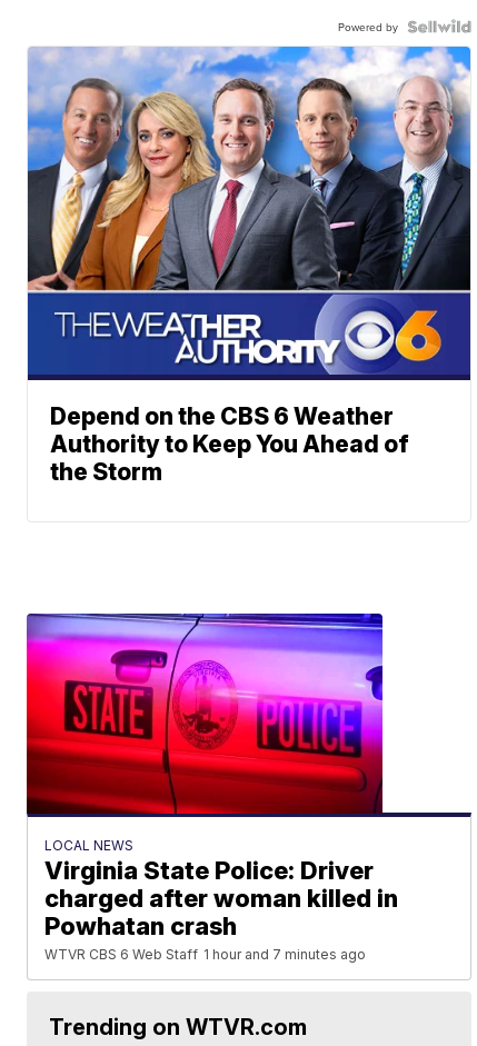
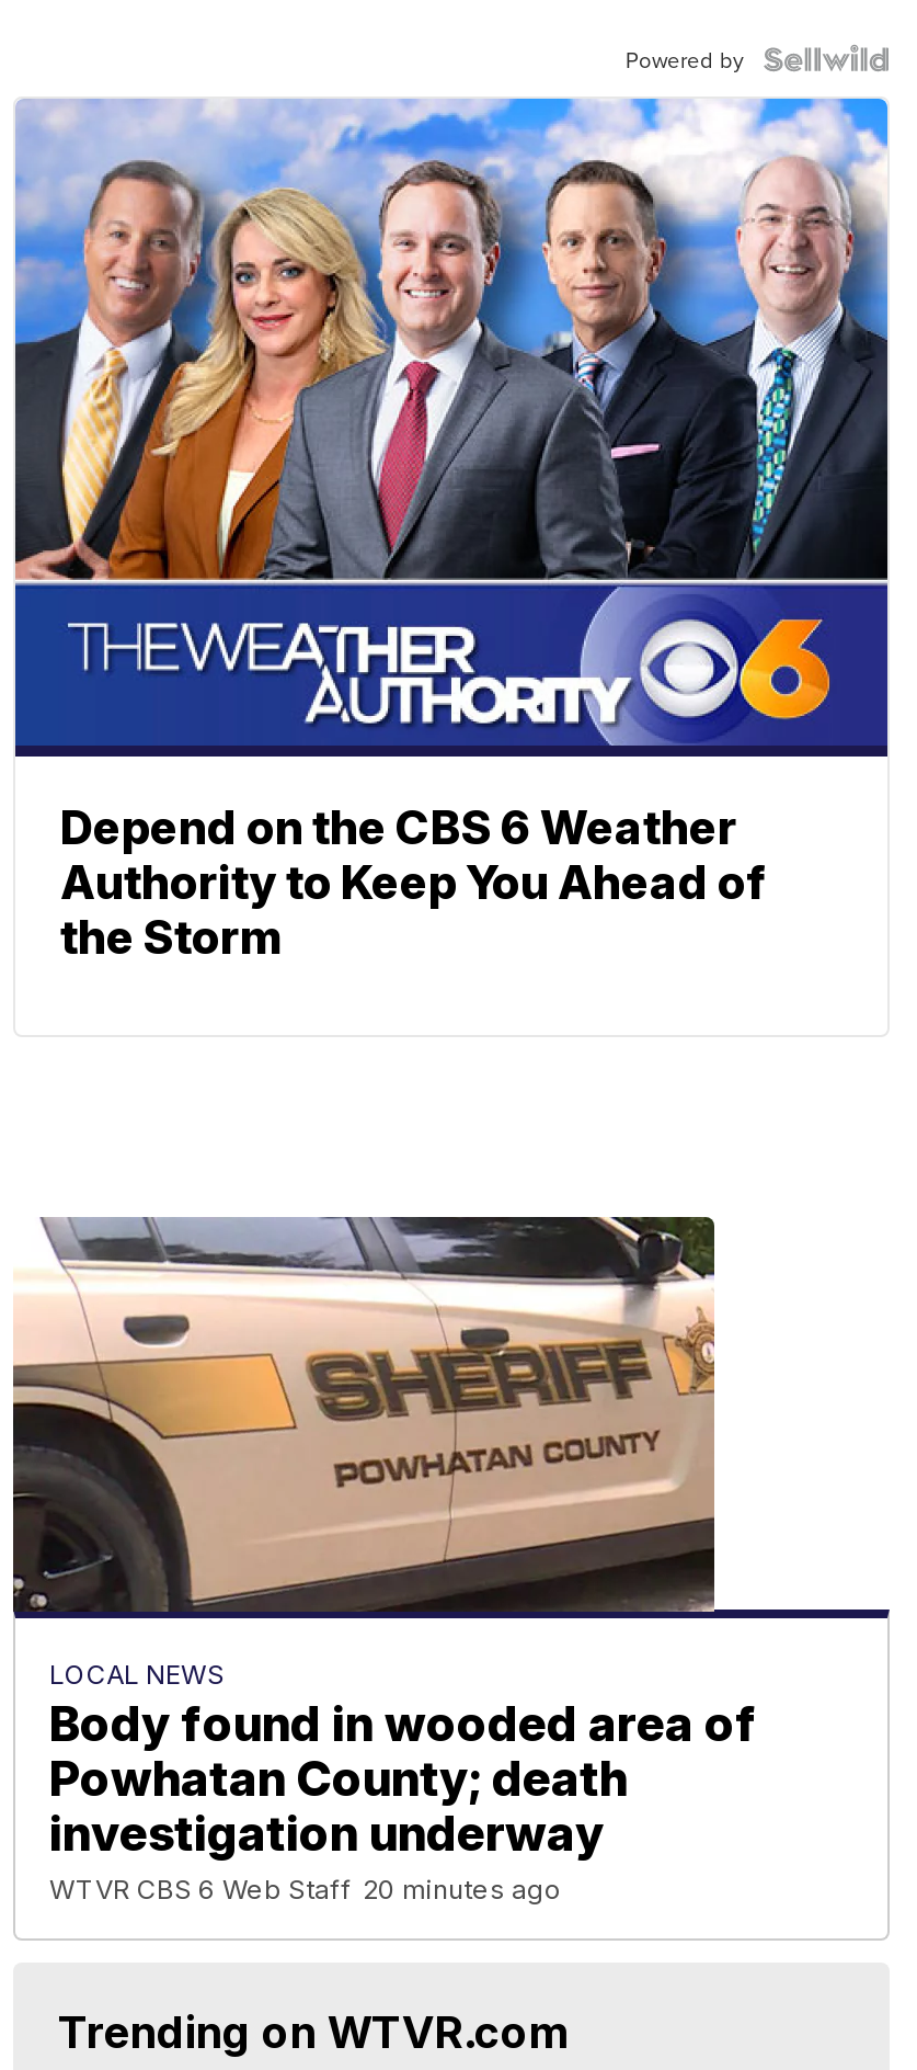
- [image]
- Virginia State Police: Driver
- charged after woman killed in
- Powhatan crash
- WTVR CBS 6 Web Staff 1 hour and 7 minutes ago
+ [image]
+ Body found in wooded area of
+ Powhatan County; death
+ investigation underway
+ WTVR CBS 6 Web Staff 20 minutes ago
